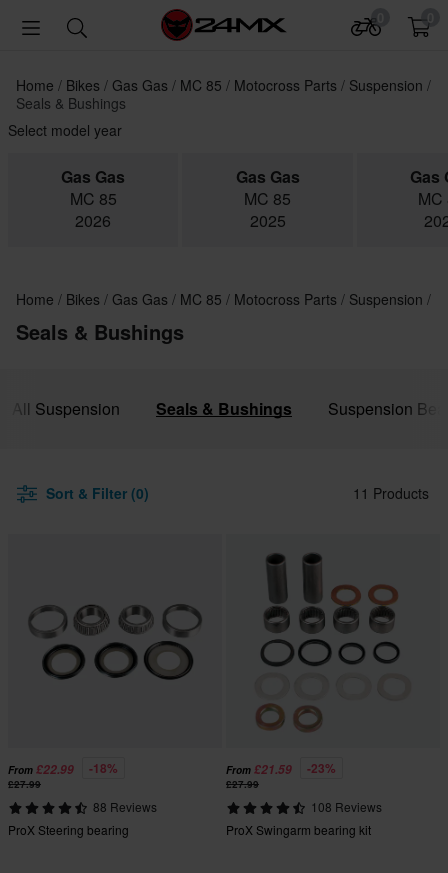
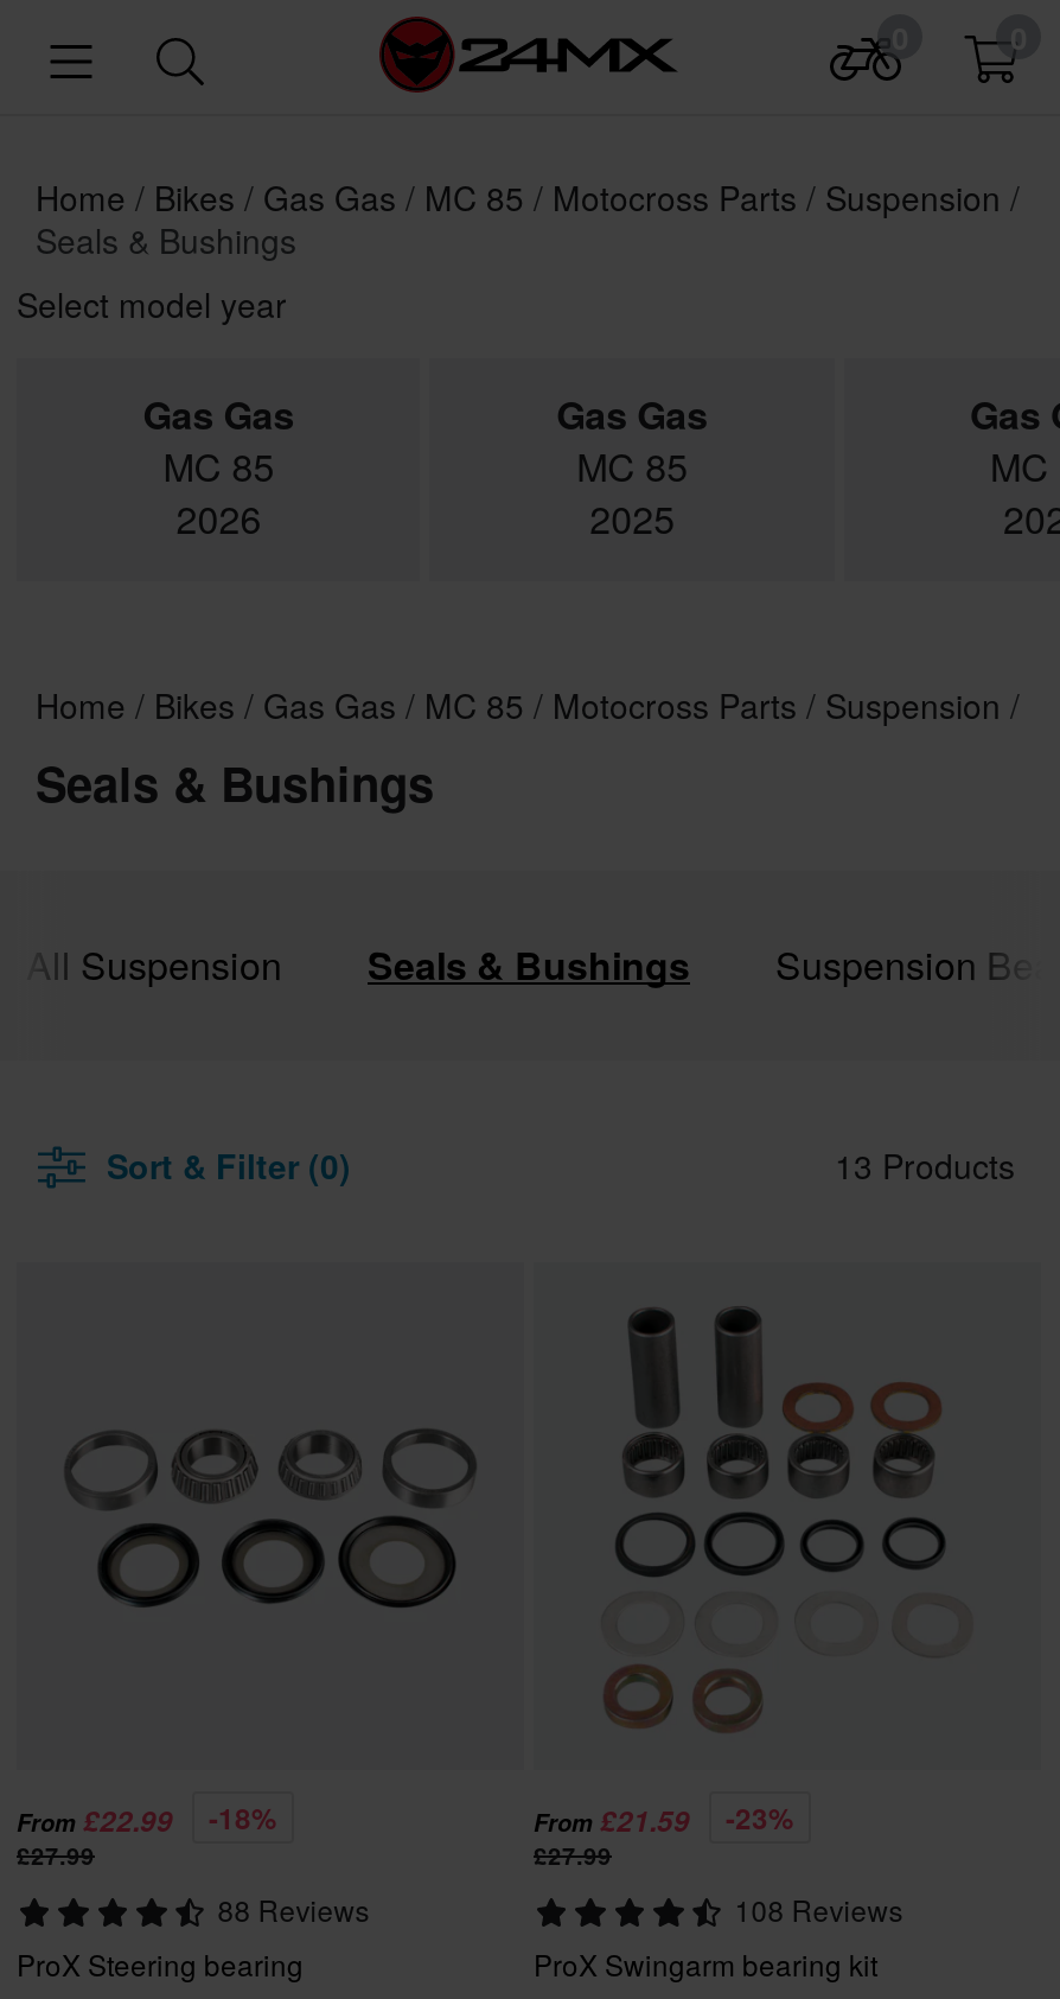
- 11 Products
+ 13 Products
